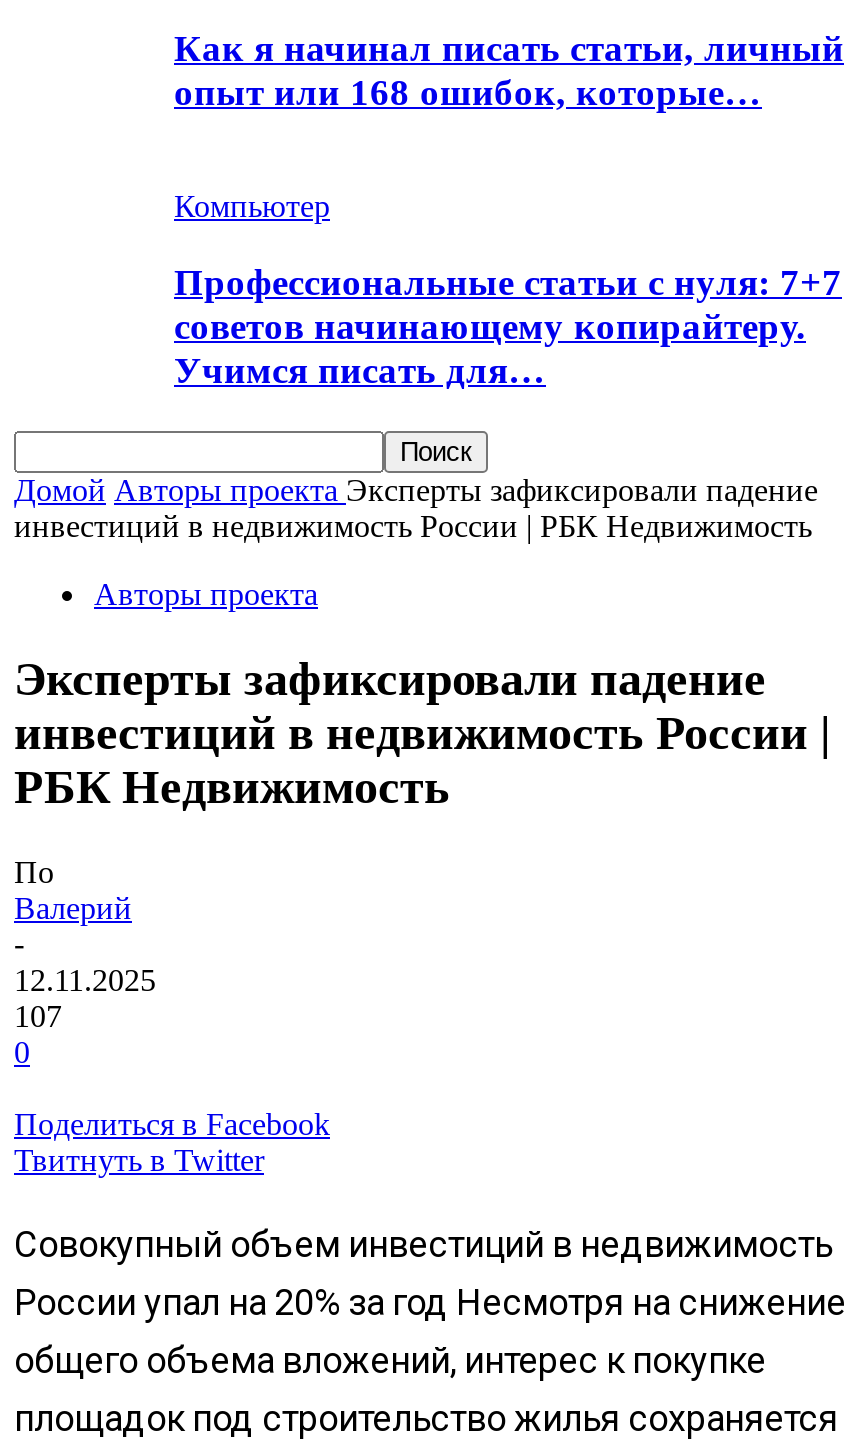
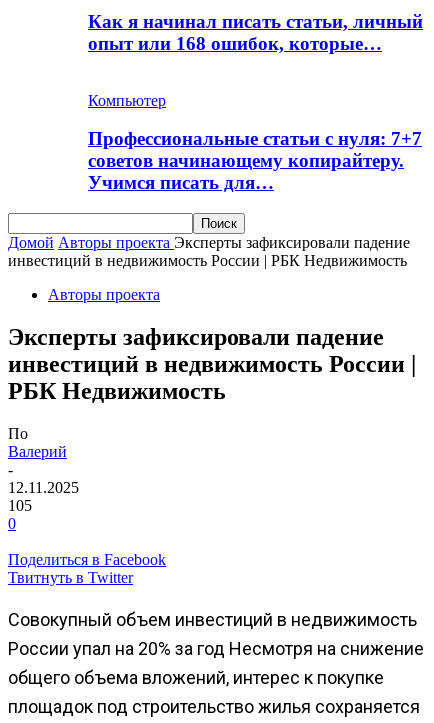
- 107
+ 105
